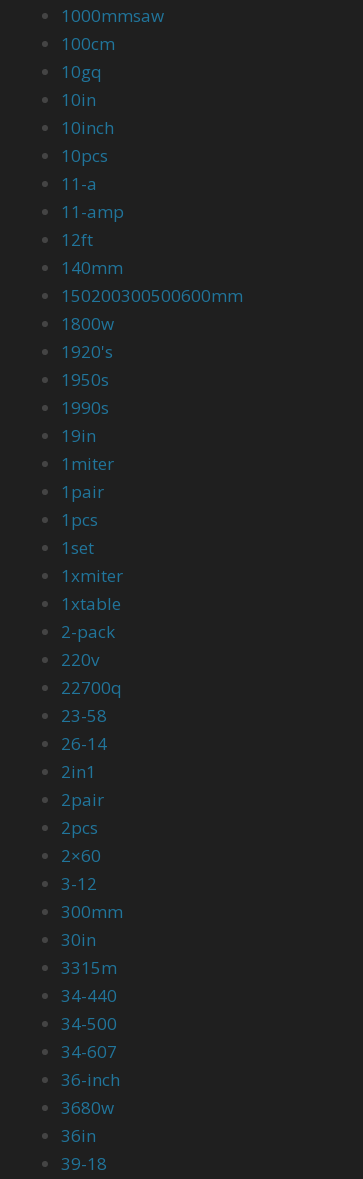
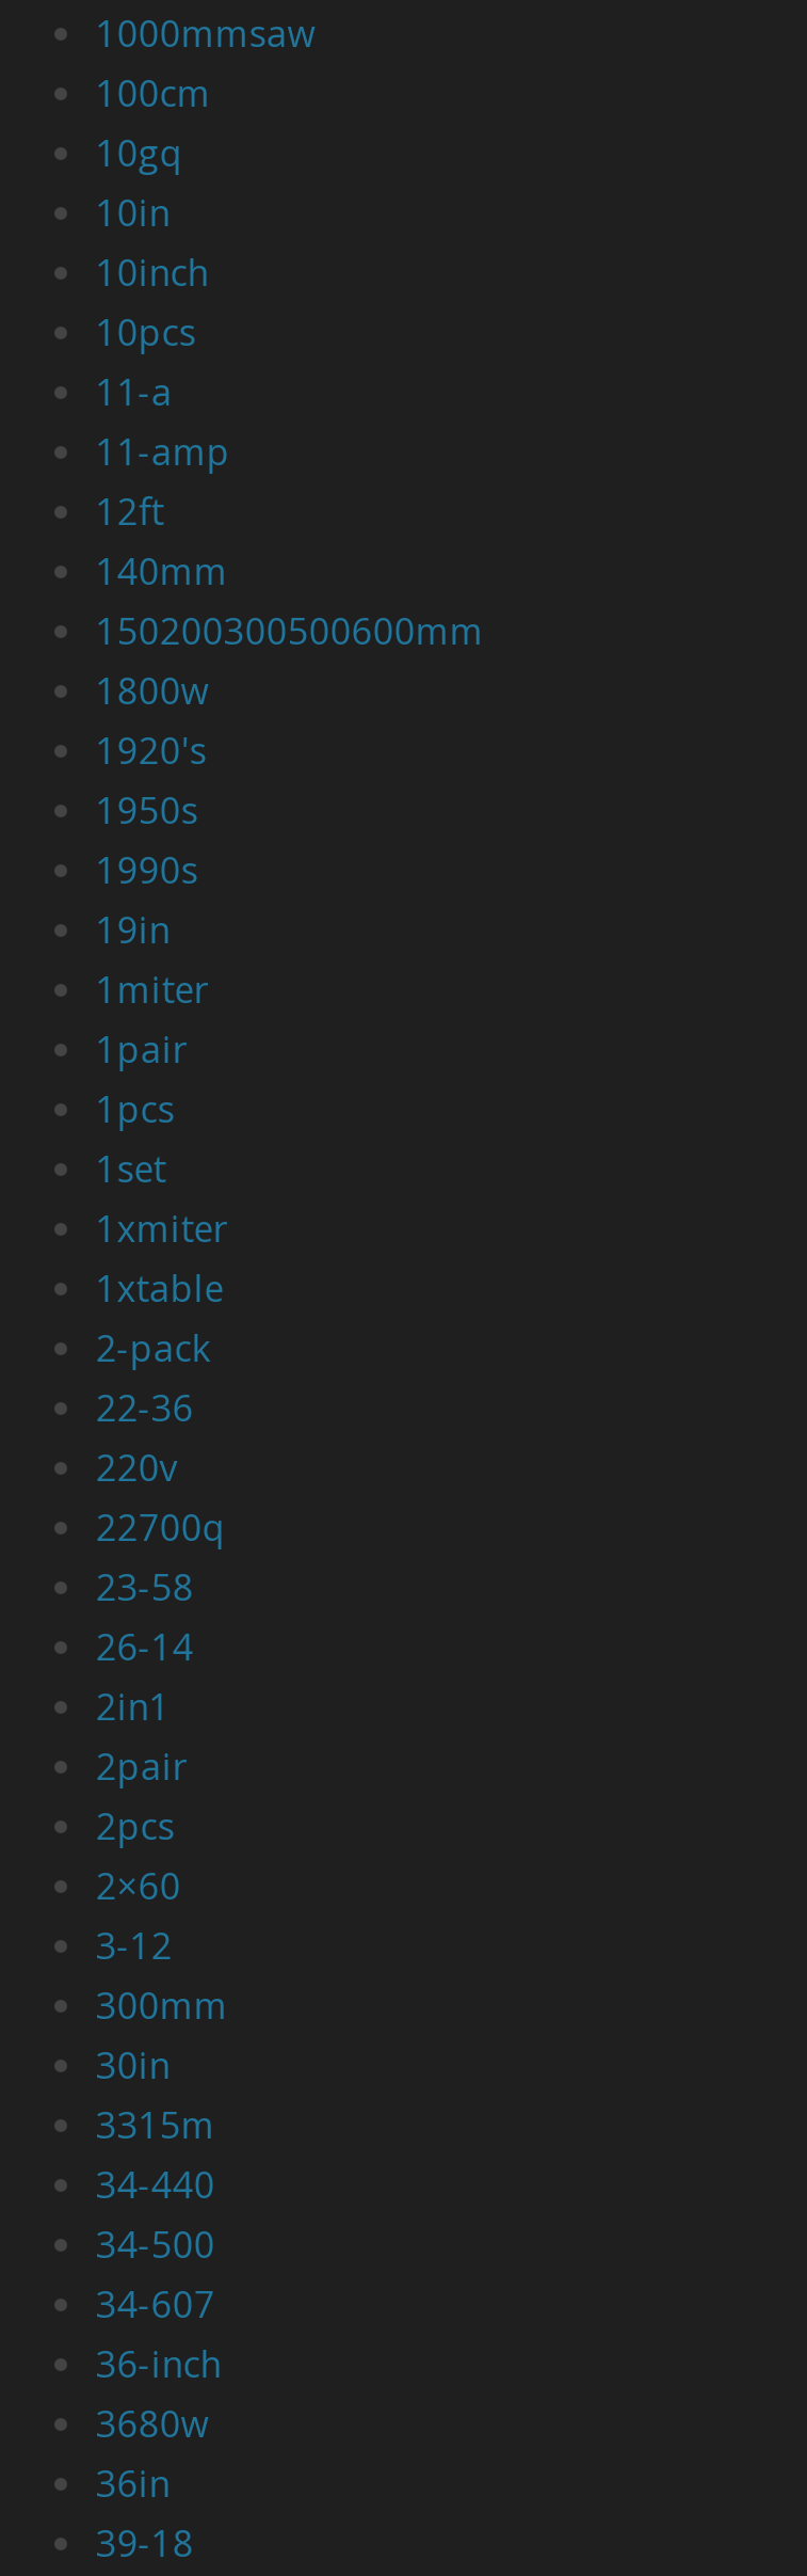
+ 22-36
